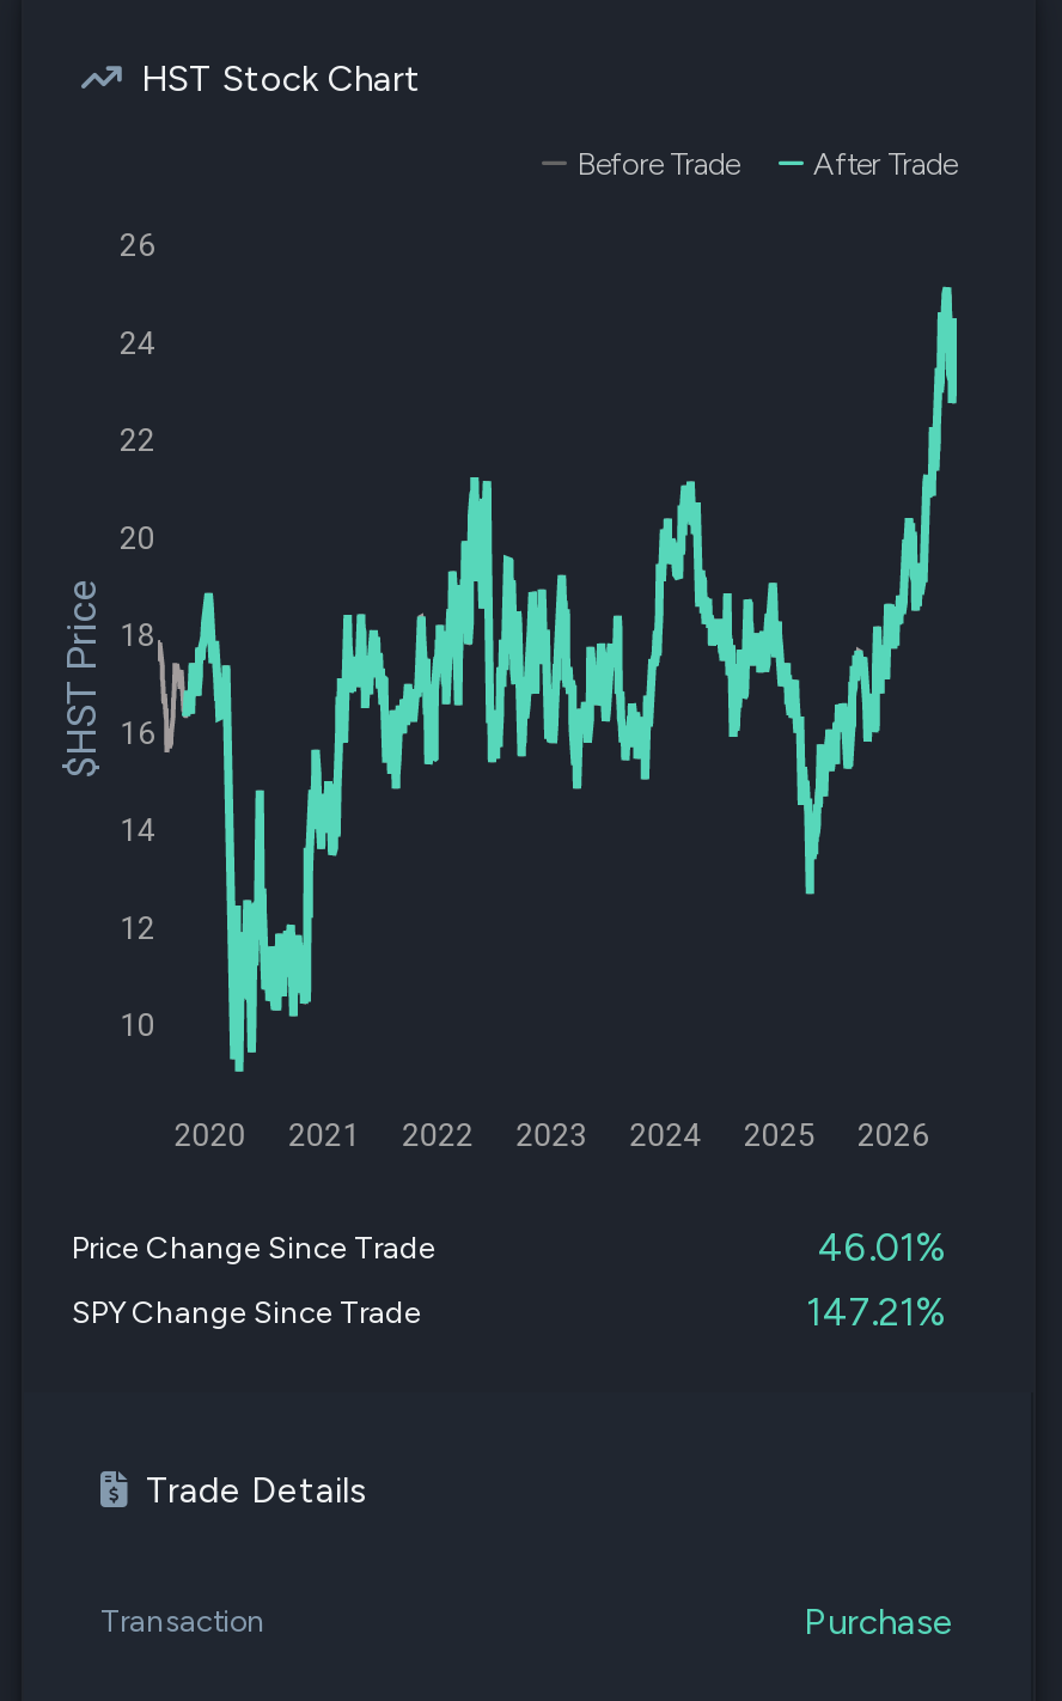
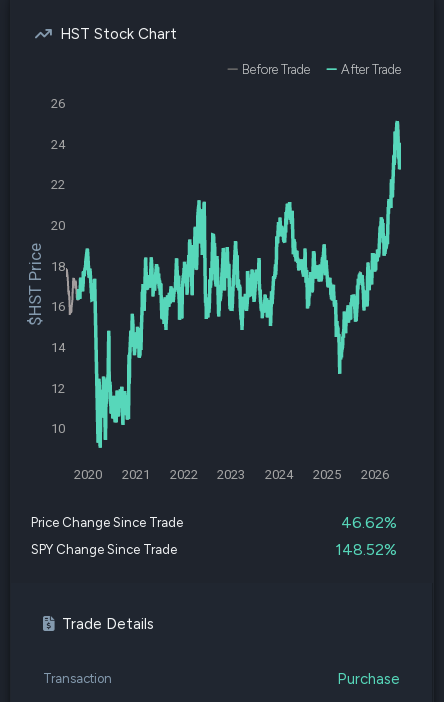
- 46.01%
+ 46.62%

- 147.21%
+ 148.52%
